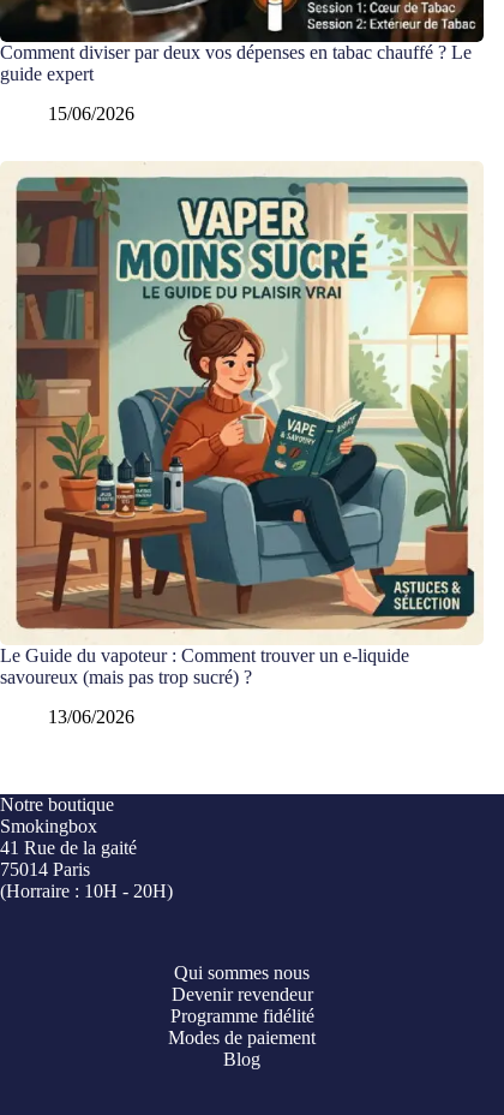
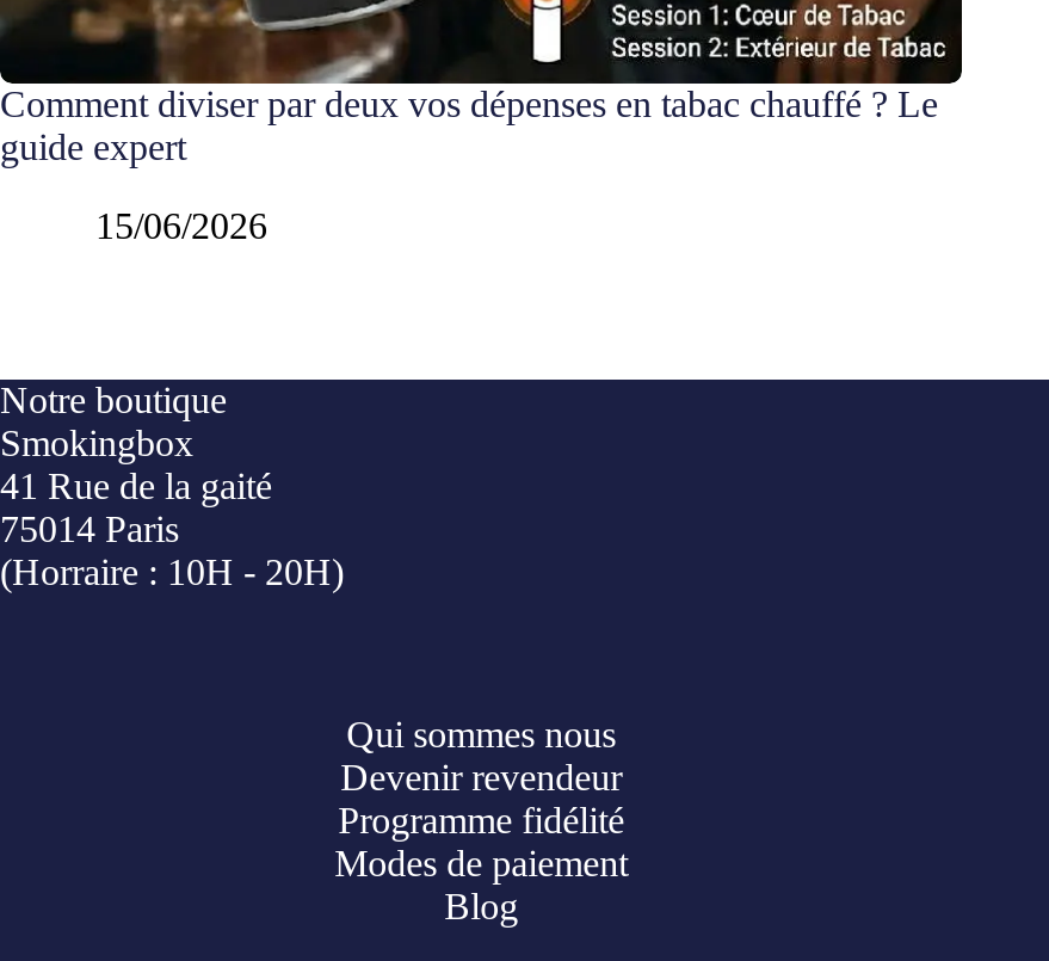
- [image]
- Le Guide du vapoteur : Comment trouver un e-liquide
- savoureux (mais pas trop sucré) ?
- 13/06/2026
